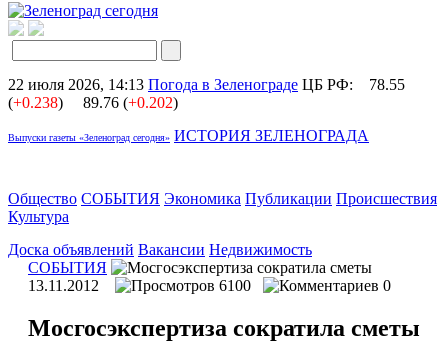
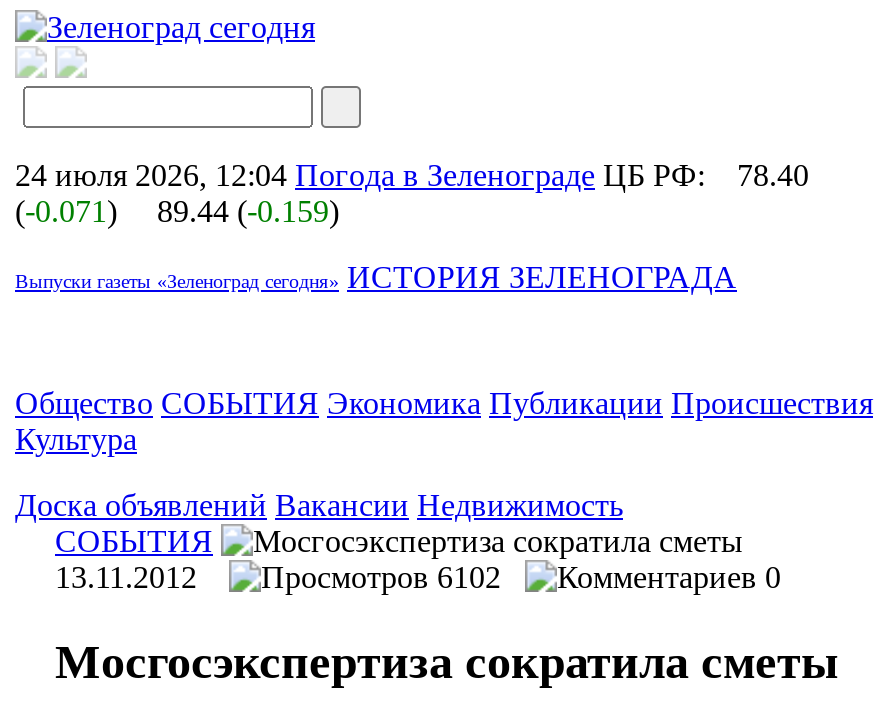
- 22 июля 2026, 14:13 Погода в Зеленограде ЦБ РФ: 78.55
+ 24 июля 2026, 12:04 Погода в Зеленограде ЦБ РФ: 78.40

- (+0.238)
+ (-0.071)

- 89.76 (+0.202)
+ 89.44 (-0.159)

- 6100
+ 6102
